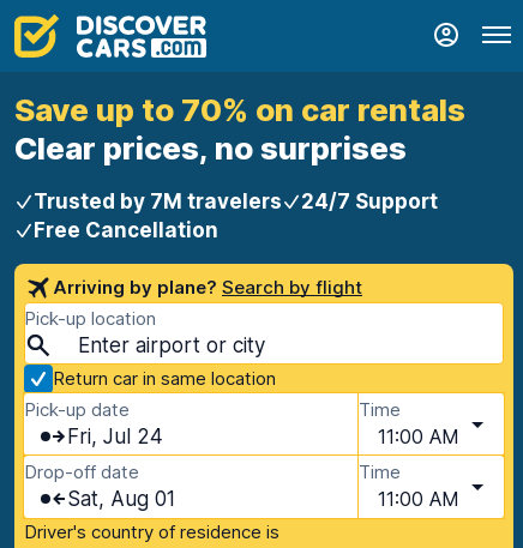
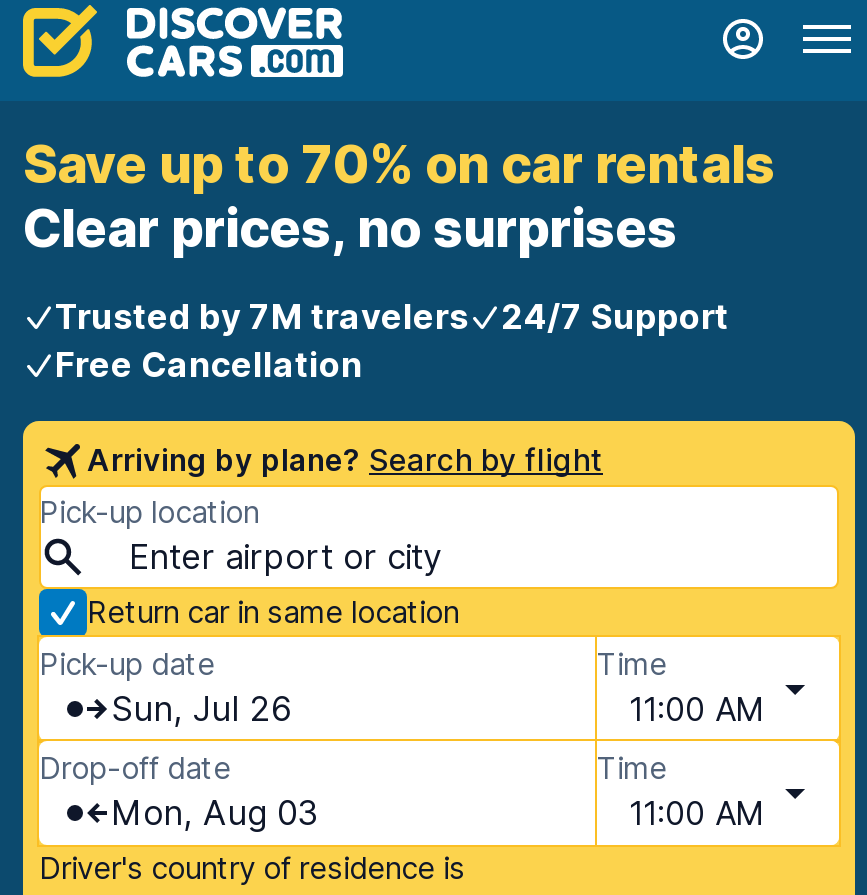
- Fri, Jul 24
+ Sun, Jul 26

- Sat, Aug 01
+ Mon, Aug 03
